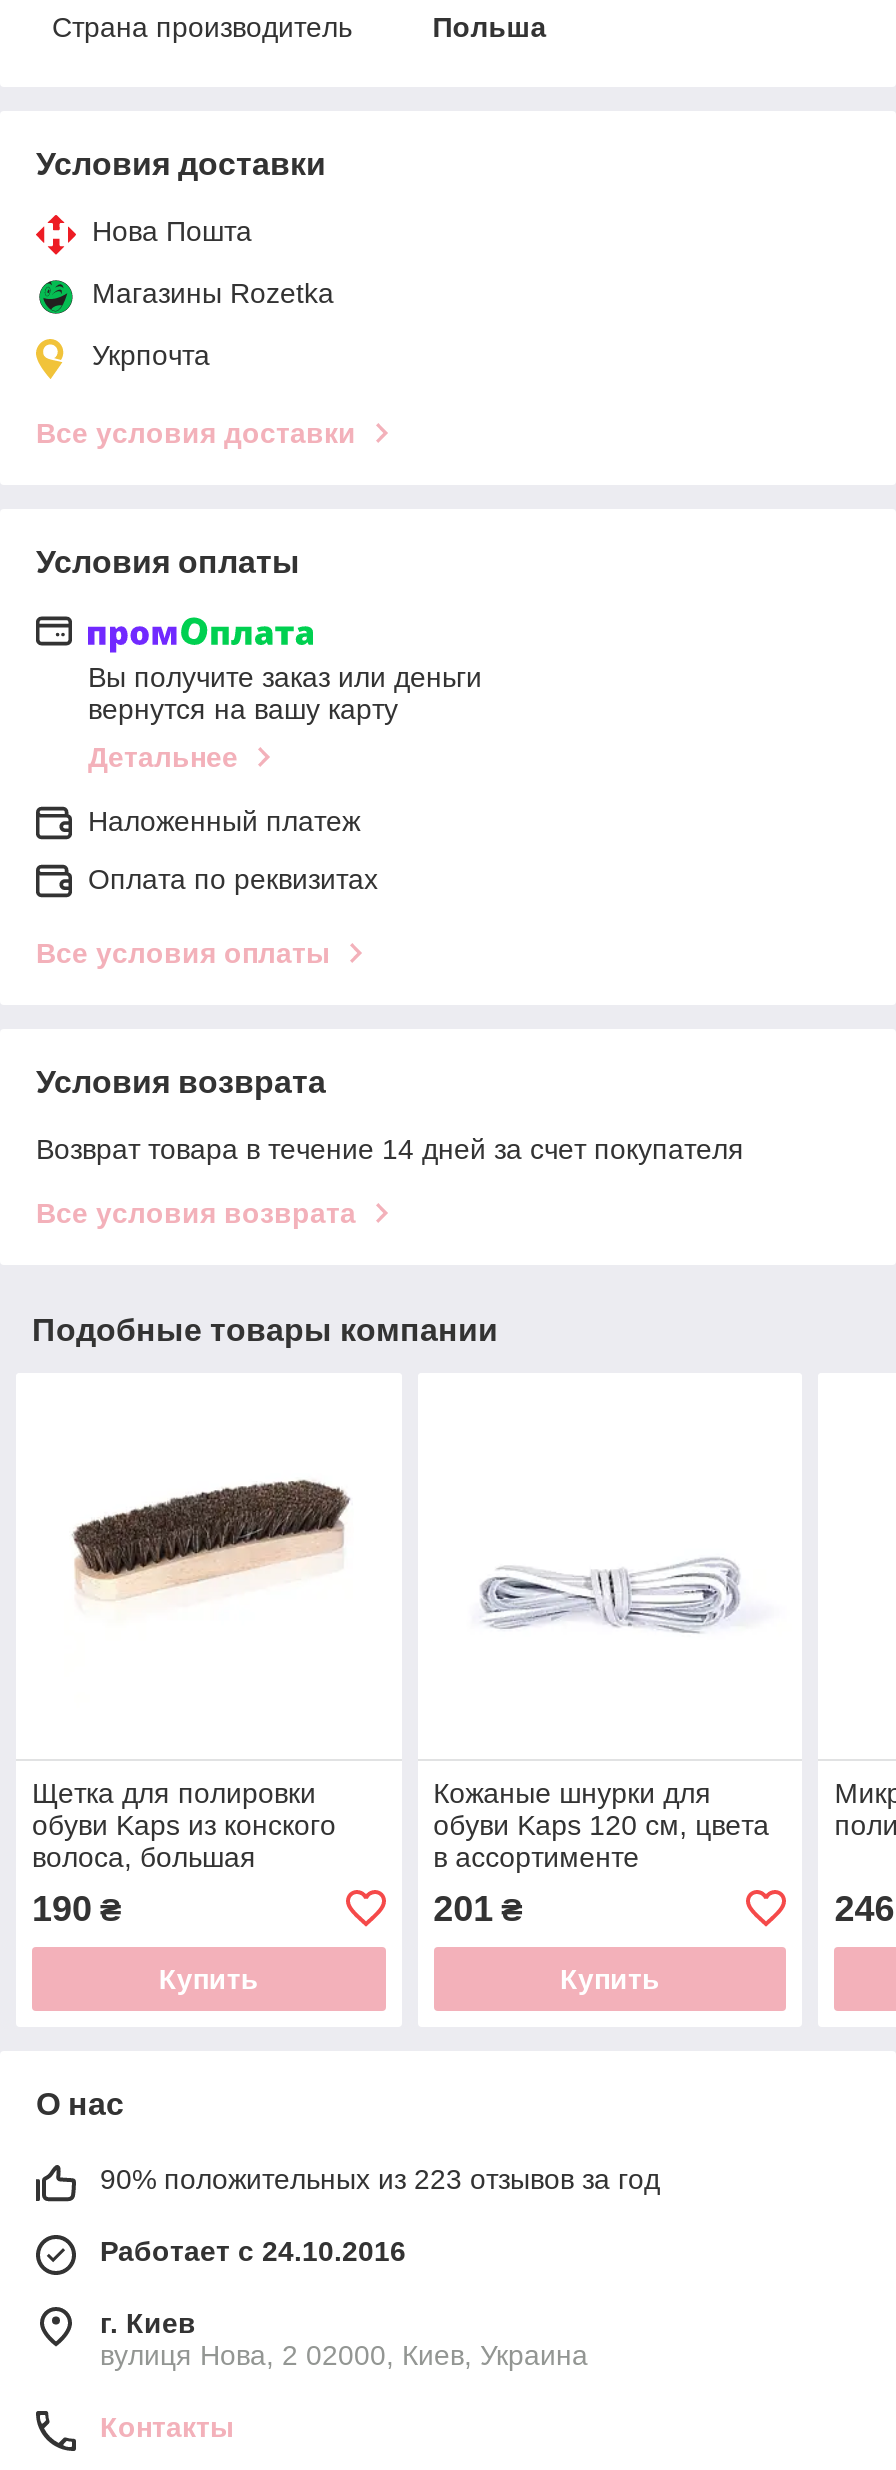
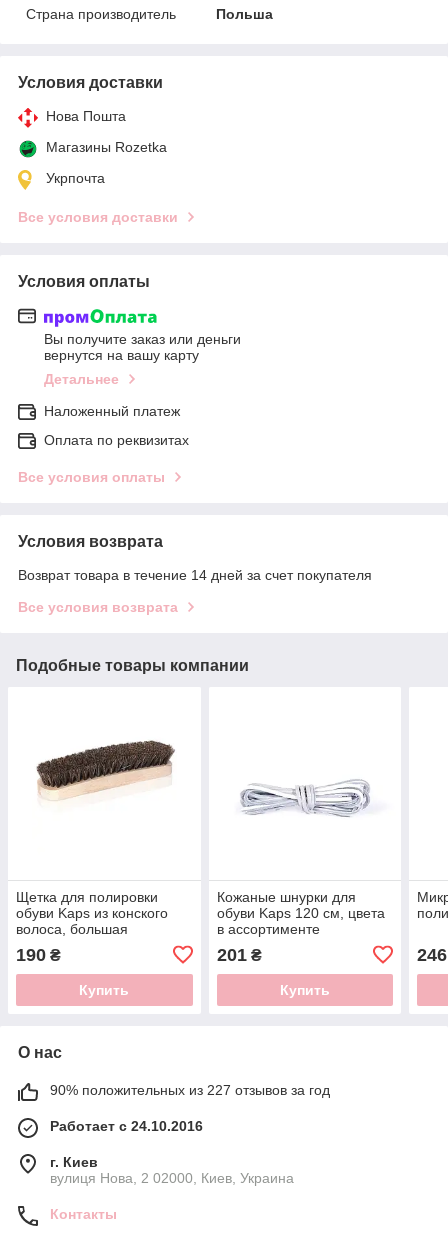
- 90% положительных из 223 отзывов за год
+ 90% положительных из 227 отзывов за год
